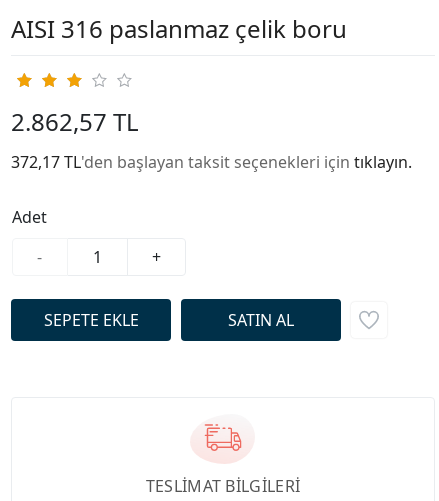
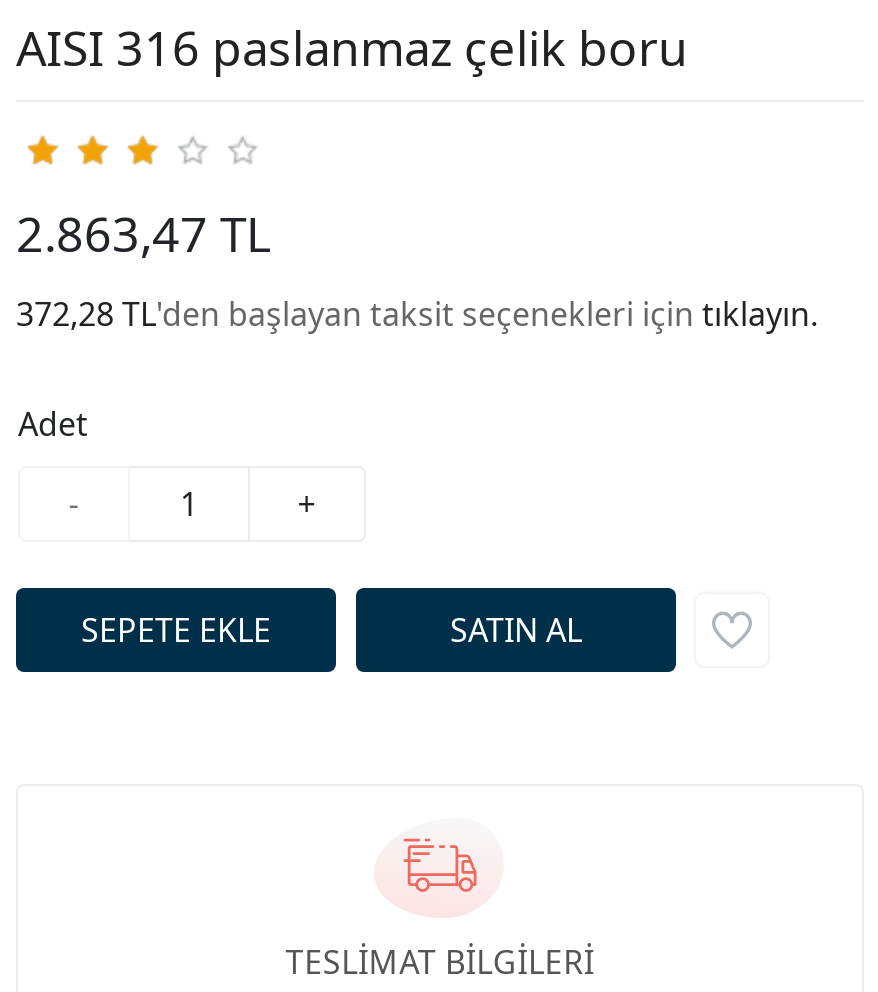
- 2.862,57 TL
+ 2.863,47 TL

- 372,17 TL'den başlayan taksit seçenekleri için tıklayın.
+ 372,28 TL'den başlayan taksit seçenekleri için tıklayın.
